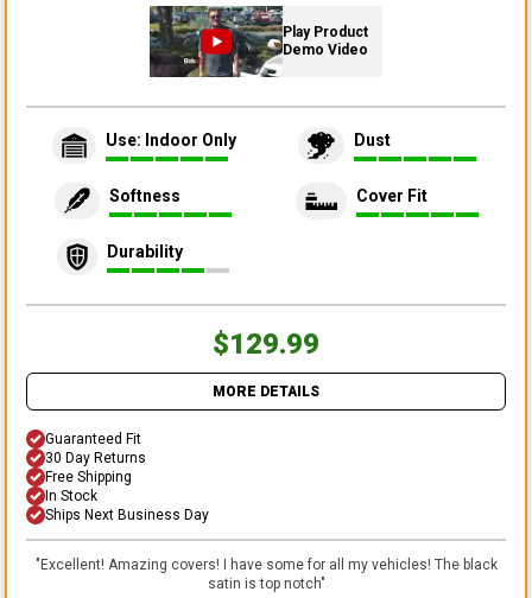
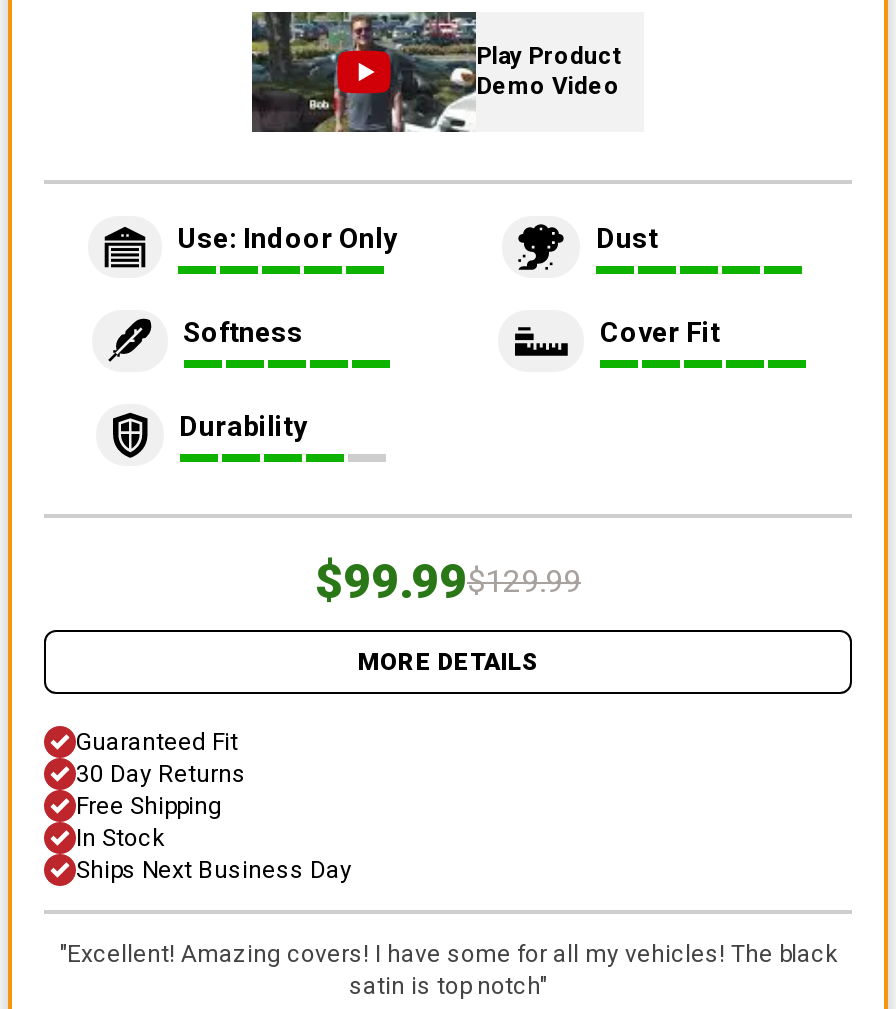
- $129.99
+ $99.99$129.99
